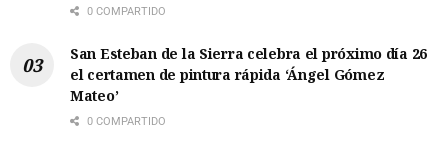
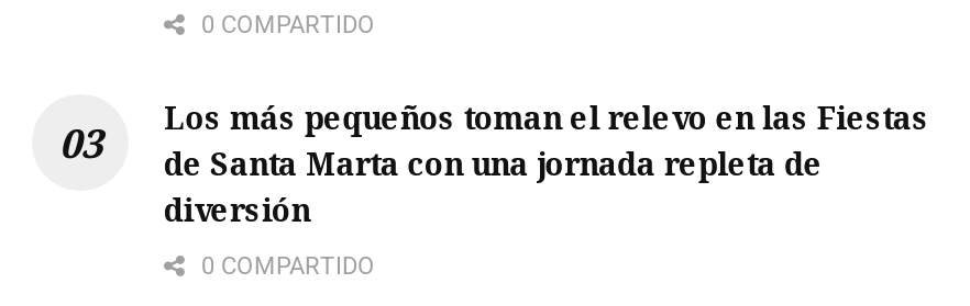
- San Esteban de la Sierra celebra el próximo día 26
- el certamen de pintura rápida ‘Ángel Gómez
- Mateo’
+ Los más pequeños toman el relevo en las Fiestas
+ de Santa Marta con una jornada repleta de
+ diversión
